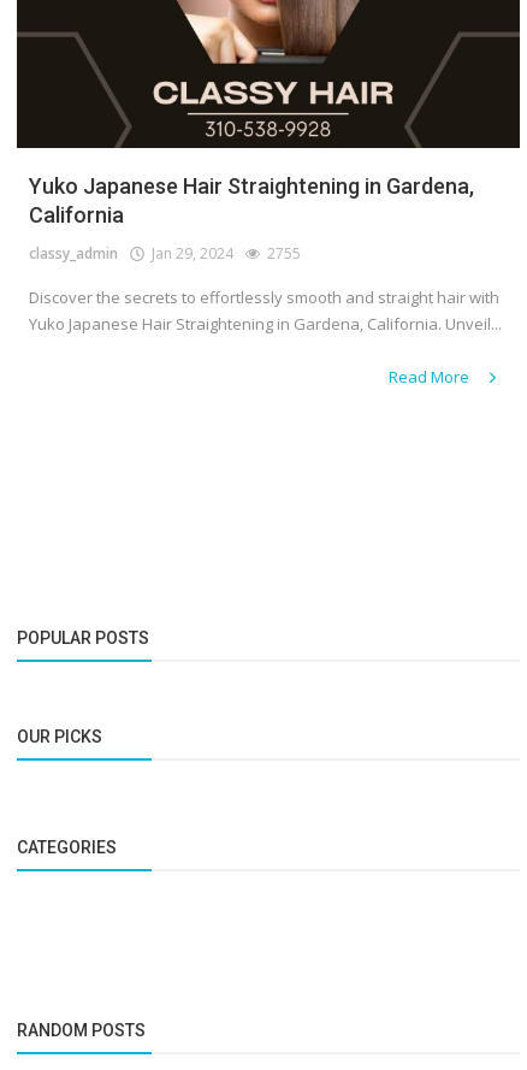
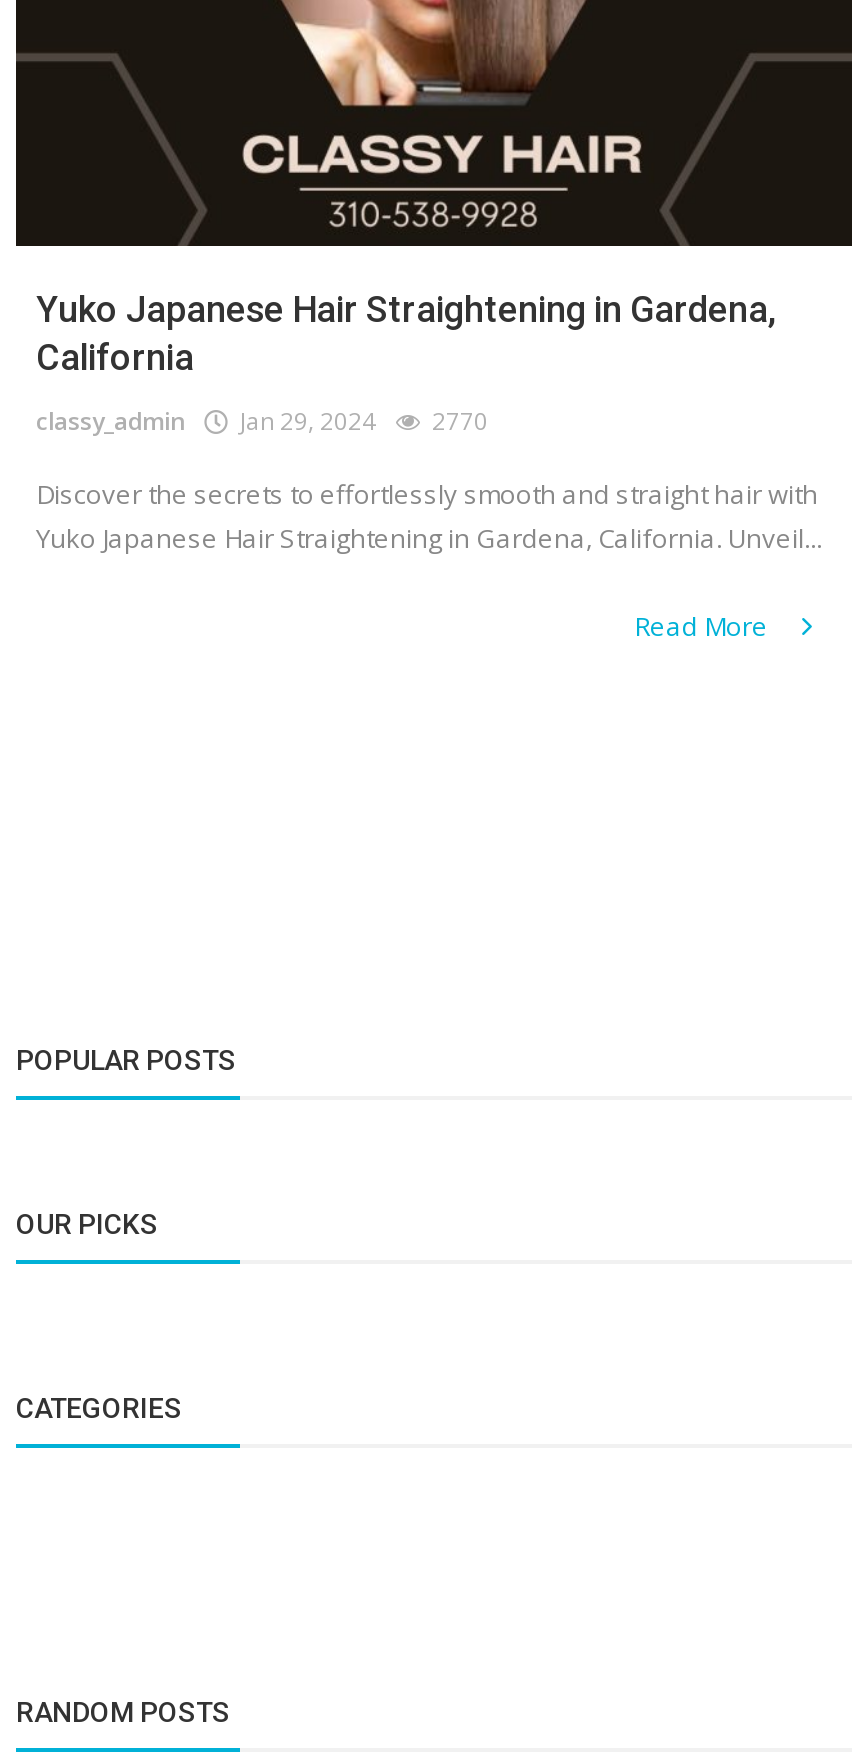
- classy_admin Jan 29, 2024 2755
+ classy_admin Jan 29, 2024 2770
